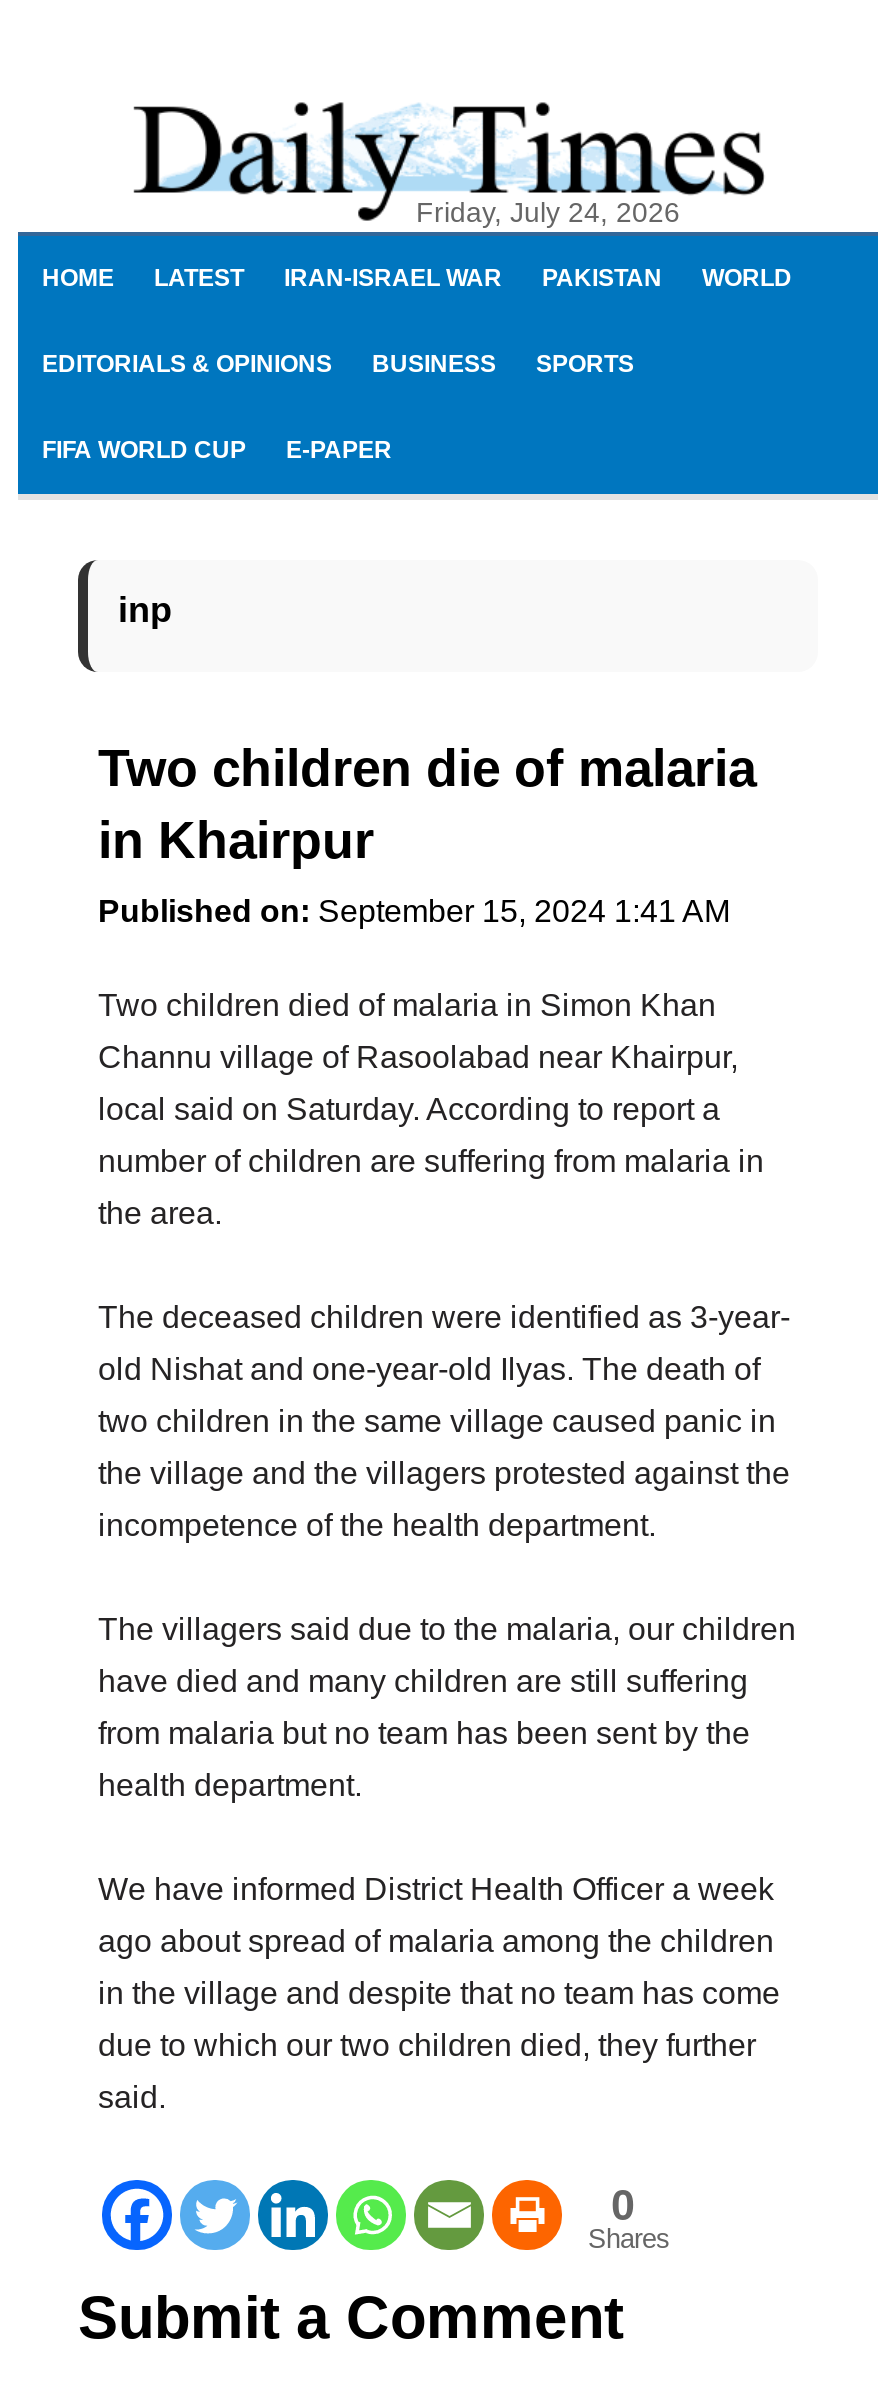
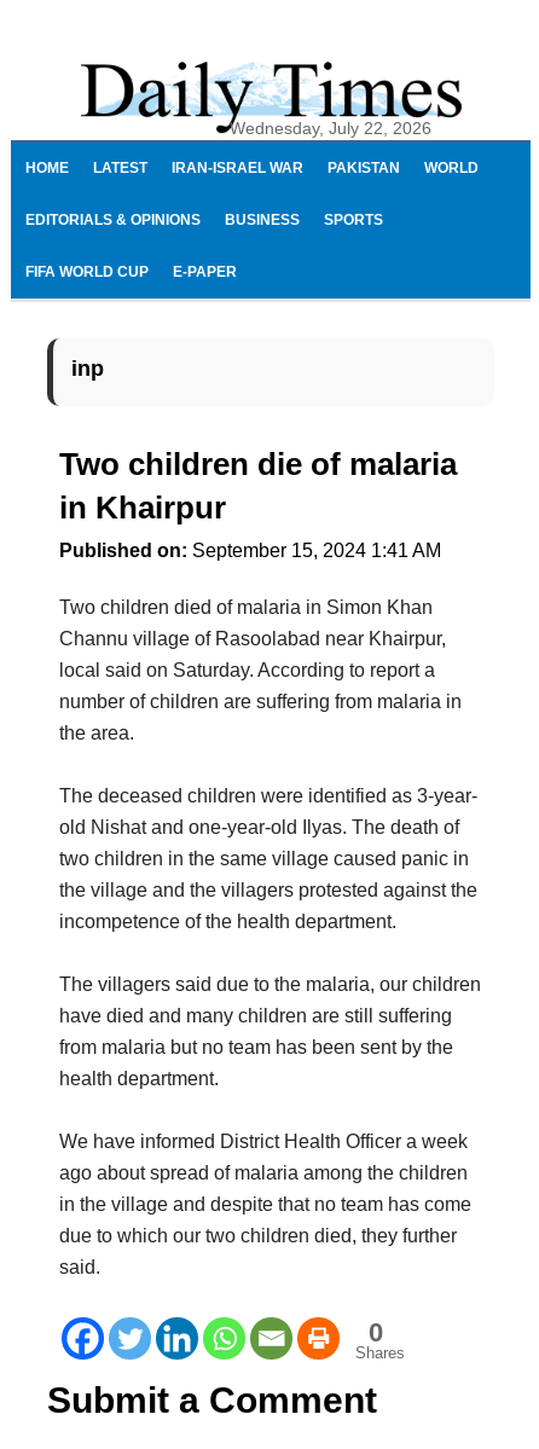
- Friday, July 24, 2026
+ Wednesday, July 22, 2026
